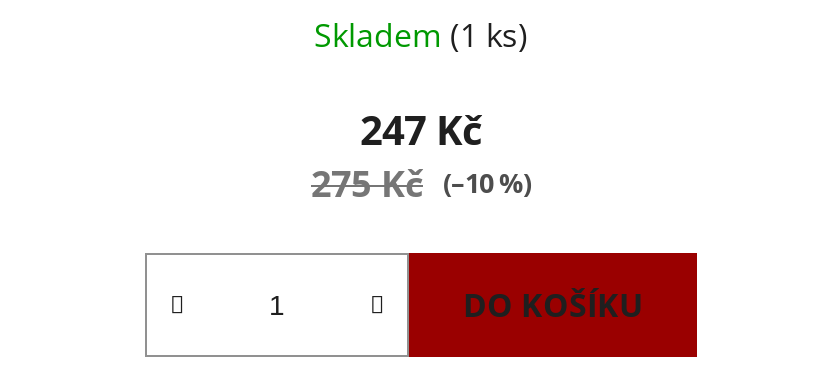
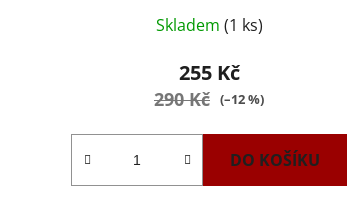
- 247 Kč
+ 255 Kč

- 275 Kč (–10 %)
+ 290 Kč (–12 %)
